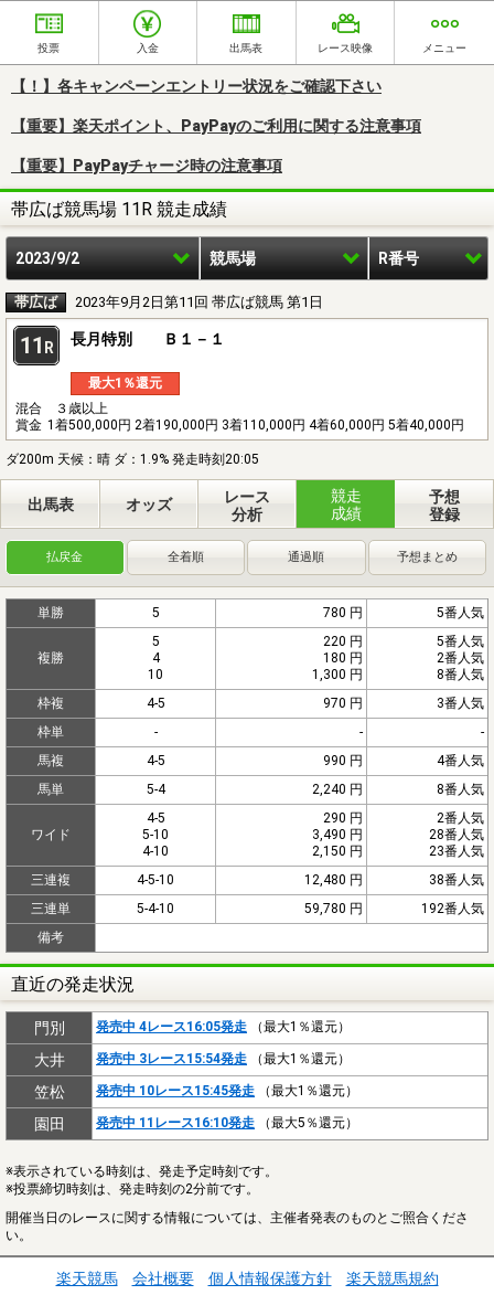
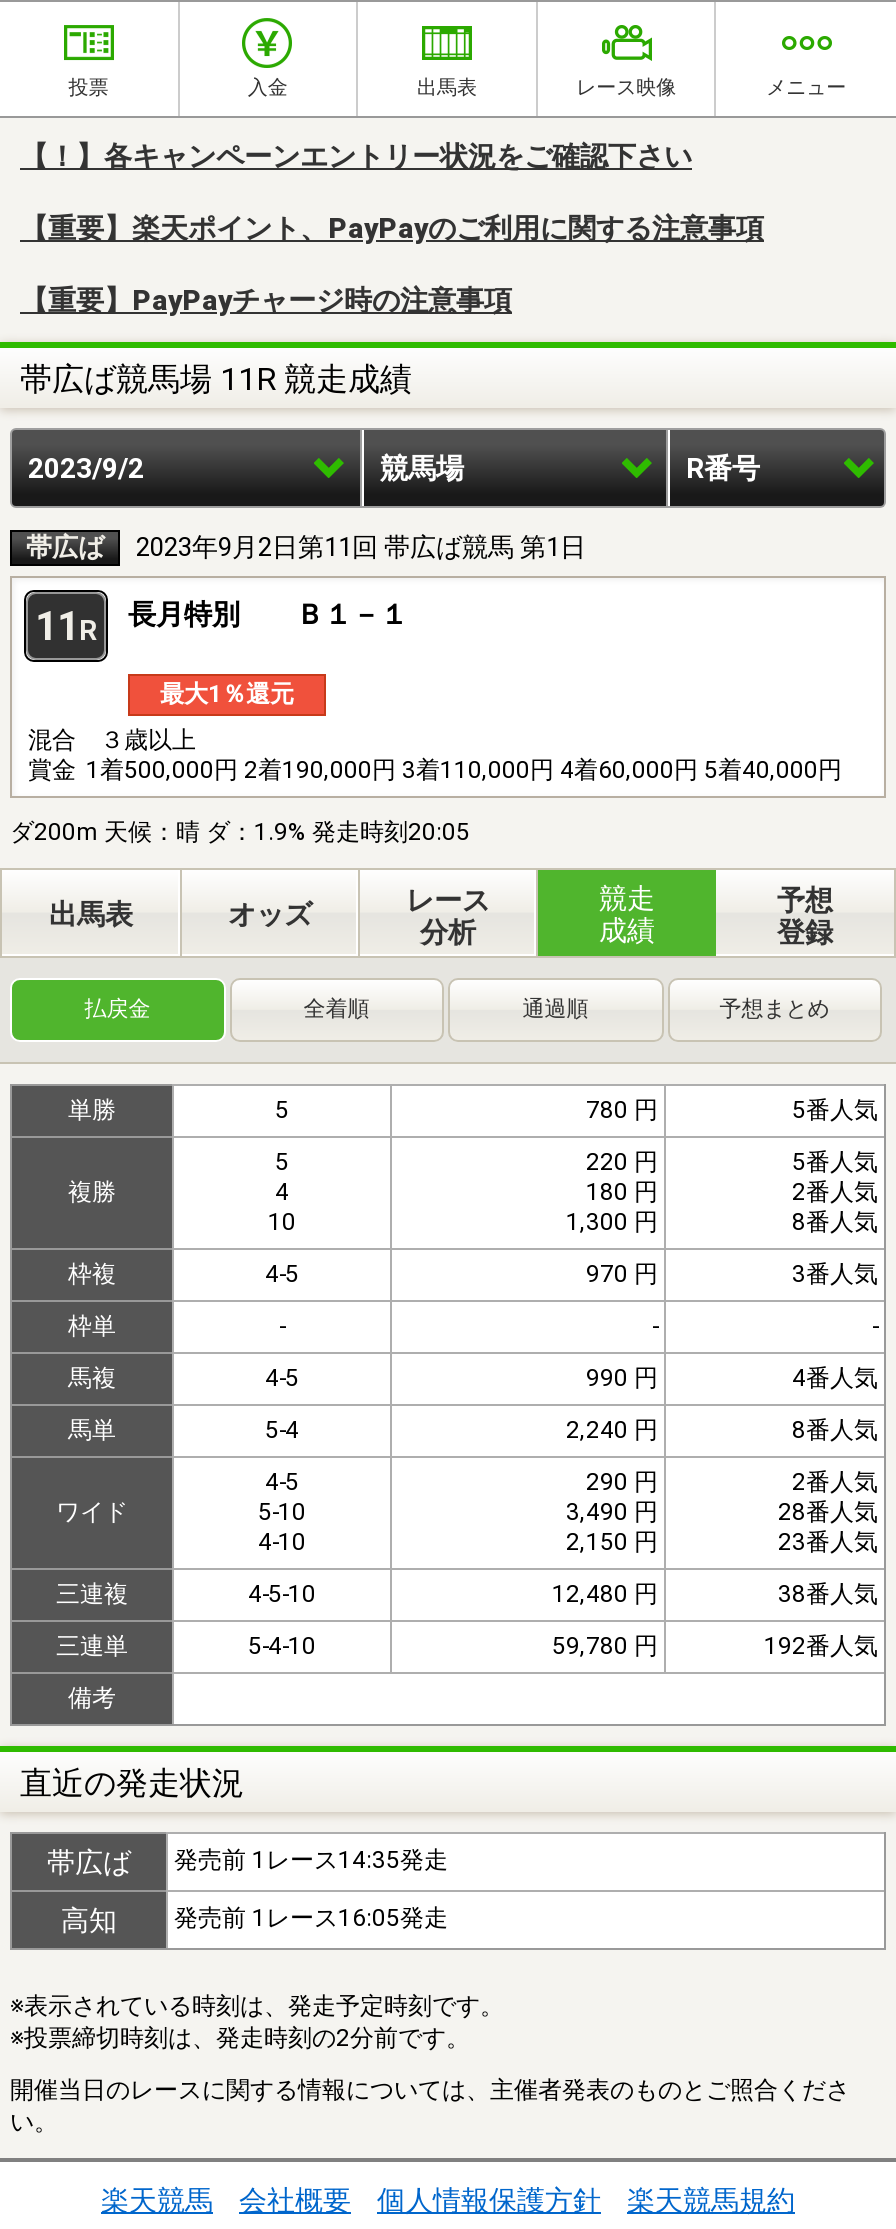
- 門別
- 発売中 4レース16:05発走（最大1％還元）
- 大井
- 発売中 3レース15:54発走（最大1％還元）
- 笠松
- 発売中 10レース15:45発走（最大1％還元）
- 園田
- 発売中 11レース16:10発走（最大5％還元）
+ 帯広ば
+ 発売前 1レース14:35発走
+ 高知
+ 発売前 1レース16:05発走
